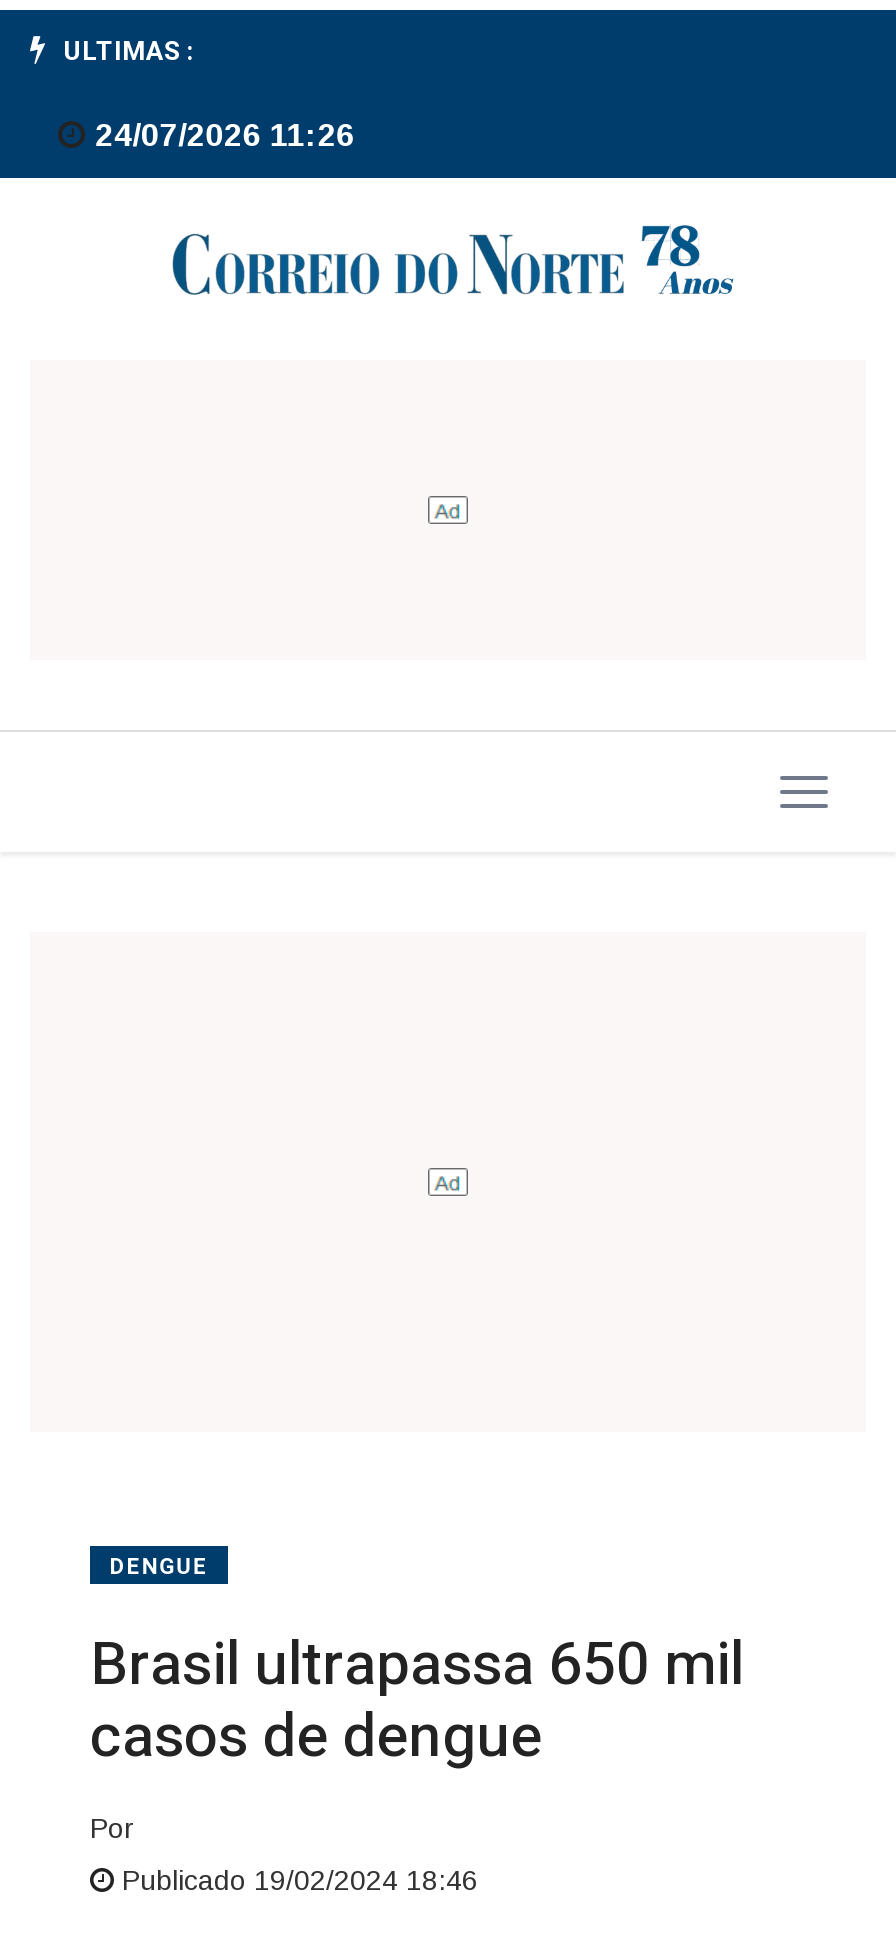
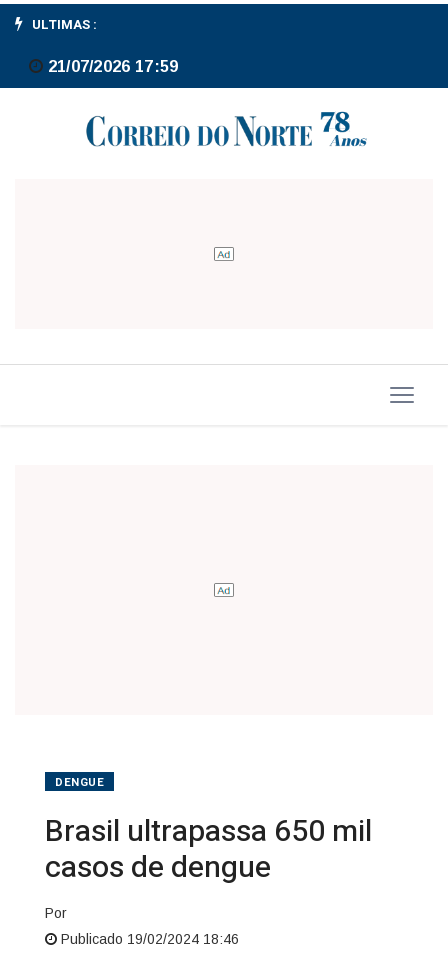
- 24/07/2026 11:26
+ 21/07/2026 17:59
